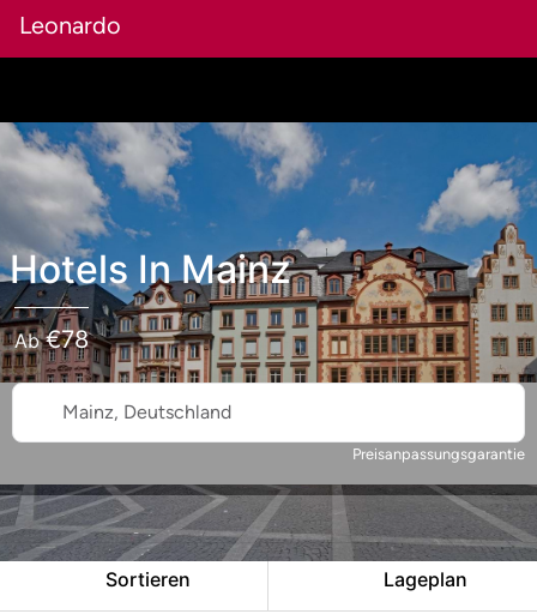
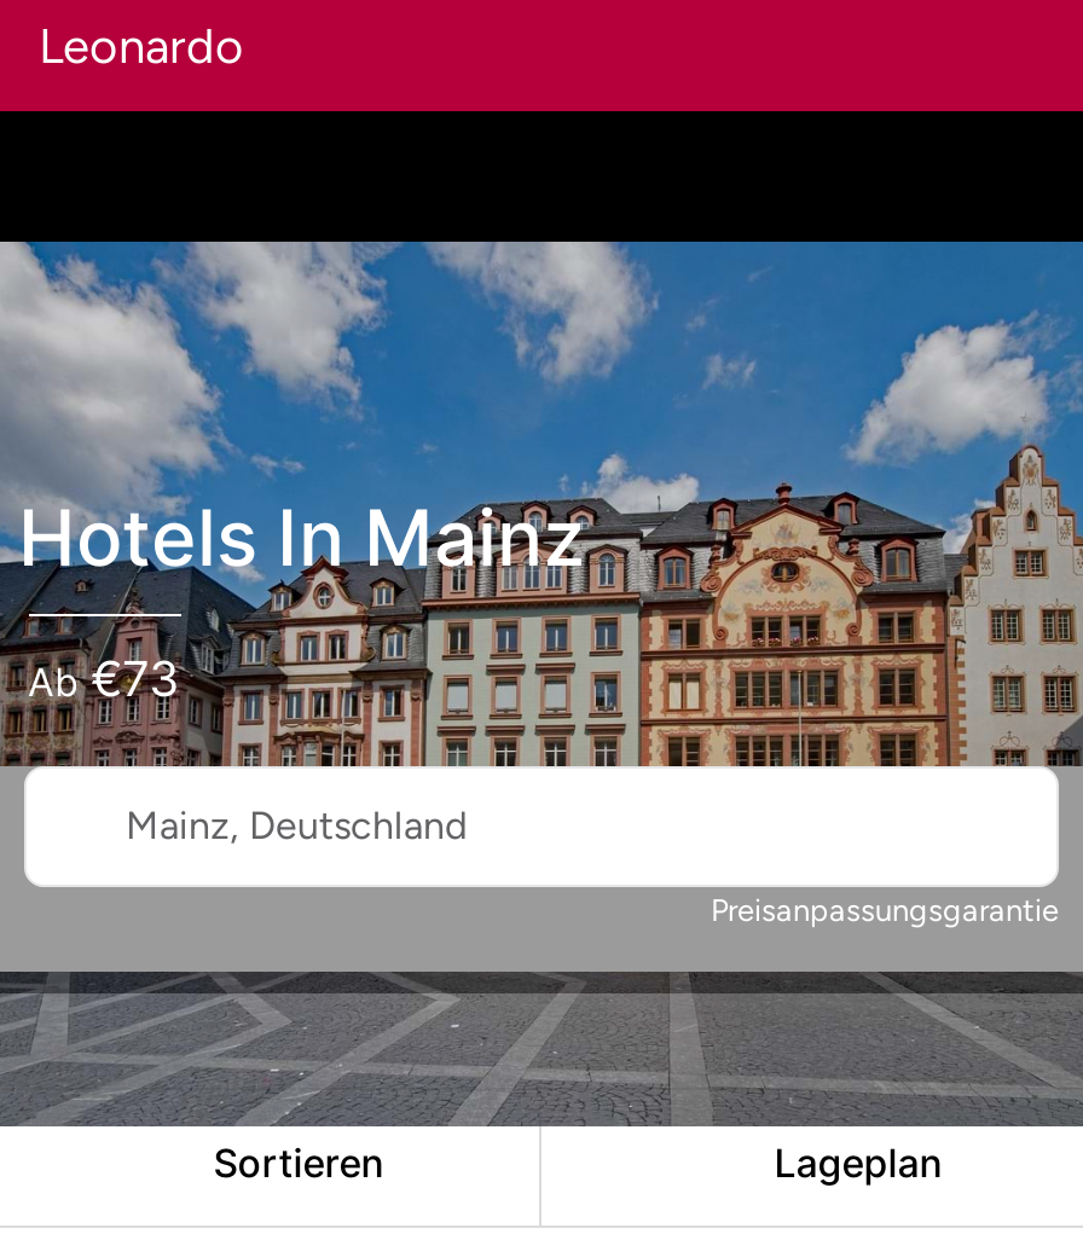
- Ab €78
+ Ab €73
